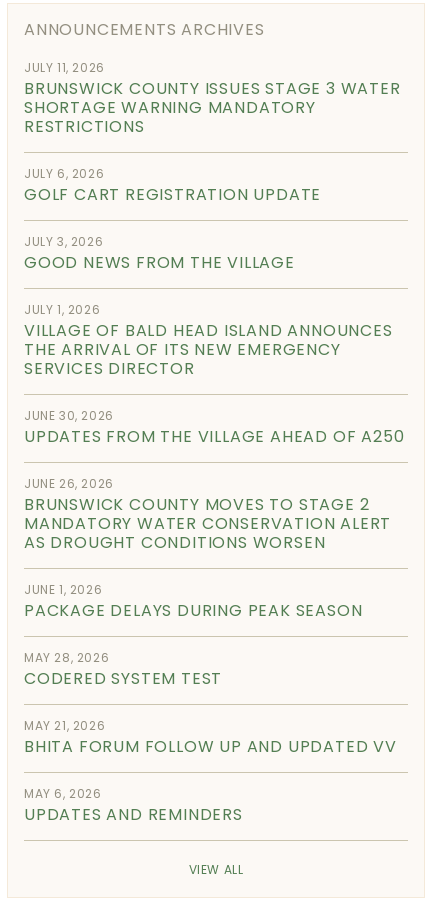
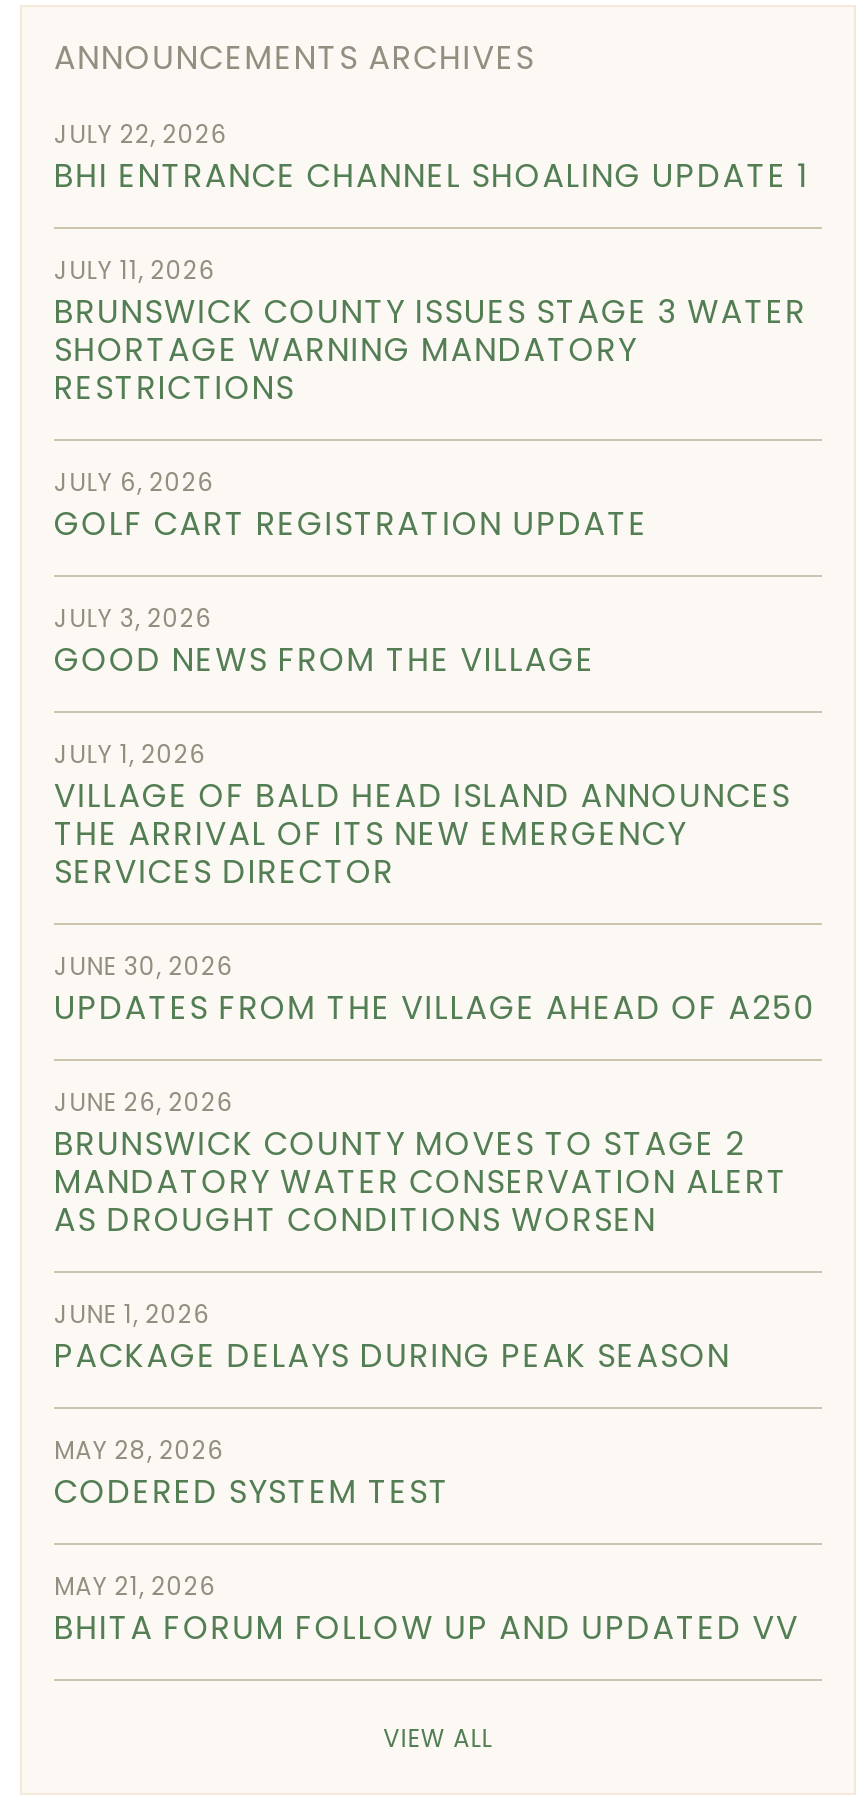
+ JULY 22, 2026
+ BHI ENTRANCE CHANNEL SHOALING UPDATE 1

moved down: JULY 11, 2026 | BRUNSWICK COUNTY ISSUES STAGE 3 WATER | SHORTAGE WARNING MANDATORY | ... | MAY 21, 2026 | BHITA FORUM FOLLOW UP AND UPDATED VV

- MAY 6, 2026
- UPDATES AND REMINDERS
